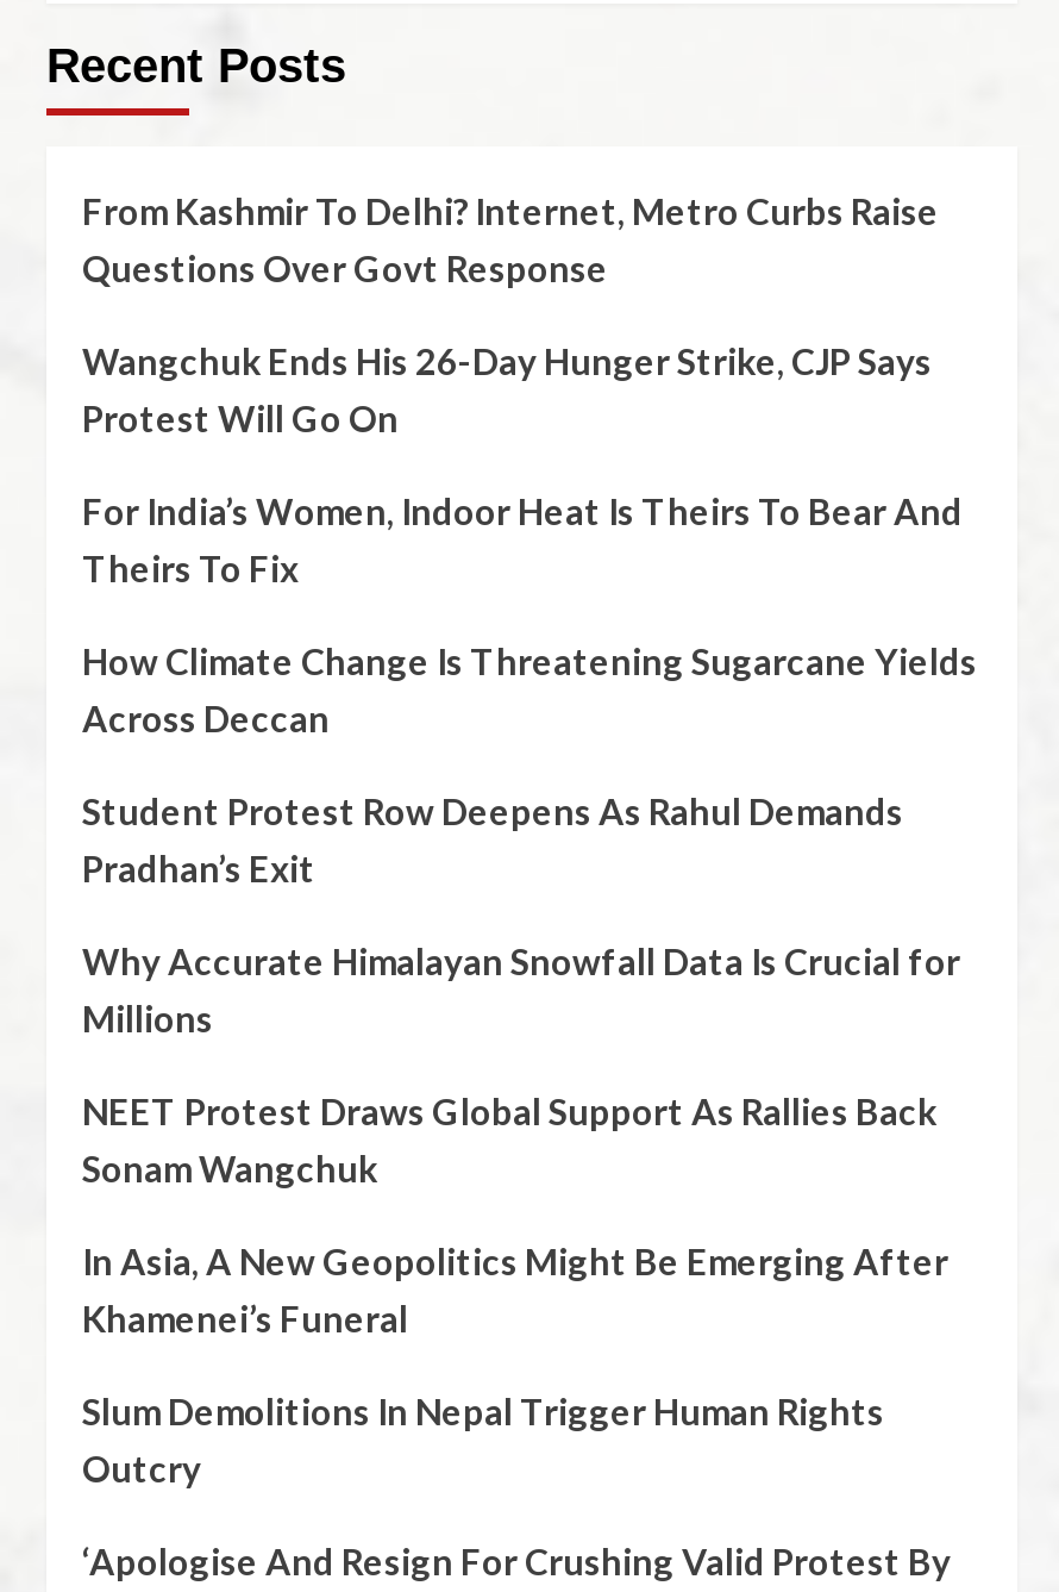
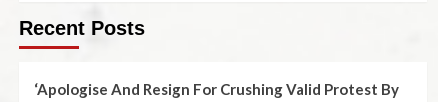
- From Kashmir To Delhi? Internet, Metro Curbs Raise
- Questions Over Govt Response
- Wangchuk Ends His 26-Day Hunger Strike, CJP Says
- Protest Will Go On
- For India’s Women, Indoor Heat Is Theirs To Bear And
- Theirs To Fix
- How Climate Change Is Threatening Sugarcane Yields
- Across Deccan
- Student Protest Row Deepens As Rahul Demands
- Pradhan’s Exit
- Why Accurate Himalayan Snowfall Data Is Crucial for
- Millions
- NEET Protest Draws Global Support As Rallies Back
- Sonam Wangchuk
- In Asia, A New Geopolitics Might Be Emerging After
- Khamenei’s Funeral
- Slum Demolitions In Nepal Trigger Human Rights
- Outcry
